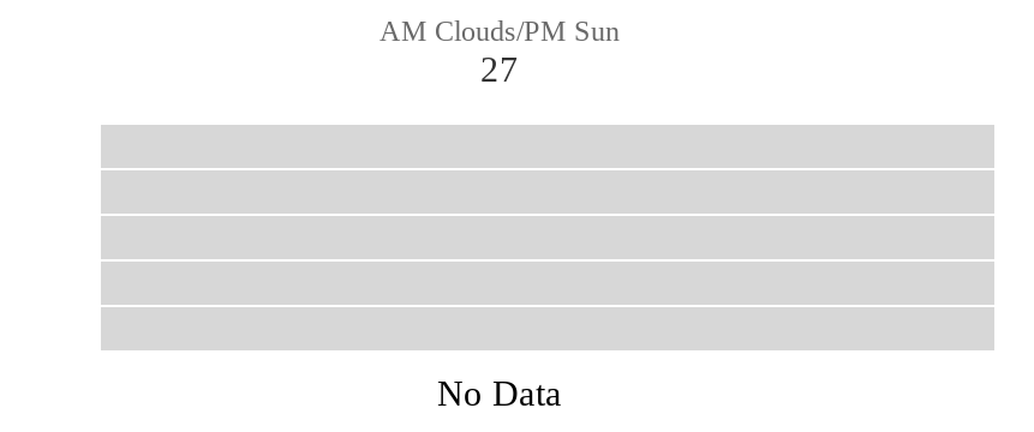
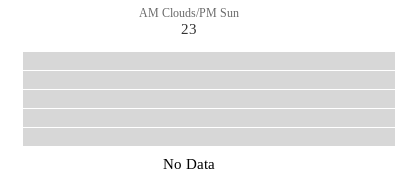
- 27
+ 23
